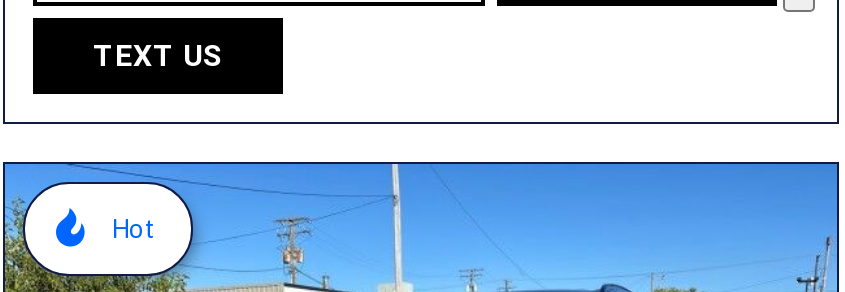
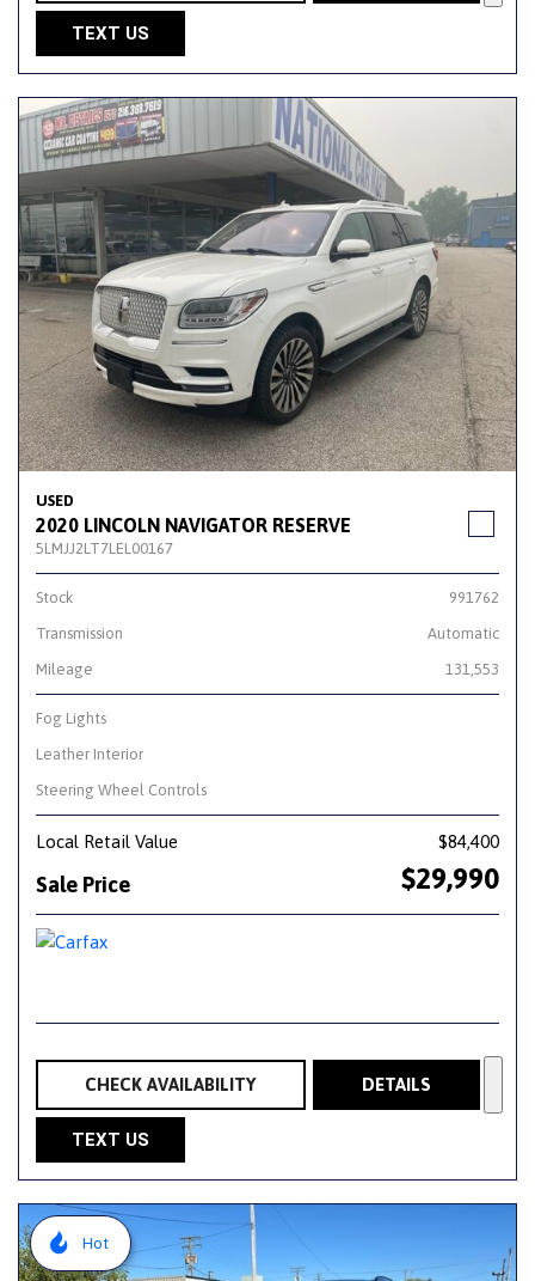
+ [image]
+ USED
+ 2020 LINCOLN NAVIGATOR RESERVE
+ 5LMJJ2LT7LEL00167
+ Stock
+ 991762
+ Transmission
+ Automatic
+ Mileage
+ 131,553
+ Fog Lights
+ Leather Interior
+ Steering Wheel Controls
+ Local Retail Value
+ $84,400
+ Sale Price
+ $29,990

+ CHECK AVAILABILITY
+ DETAILS
+ TEXT US
